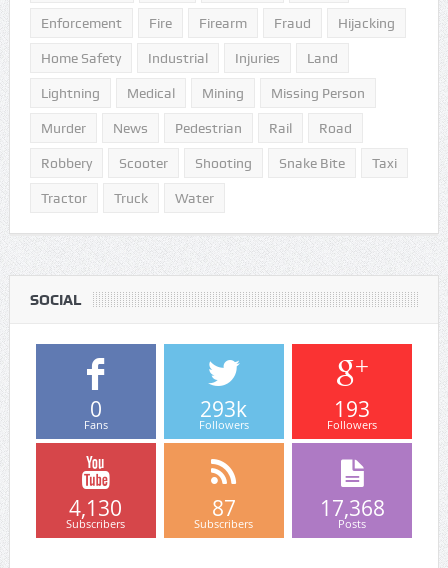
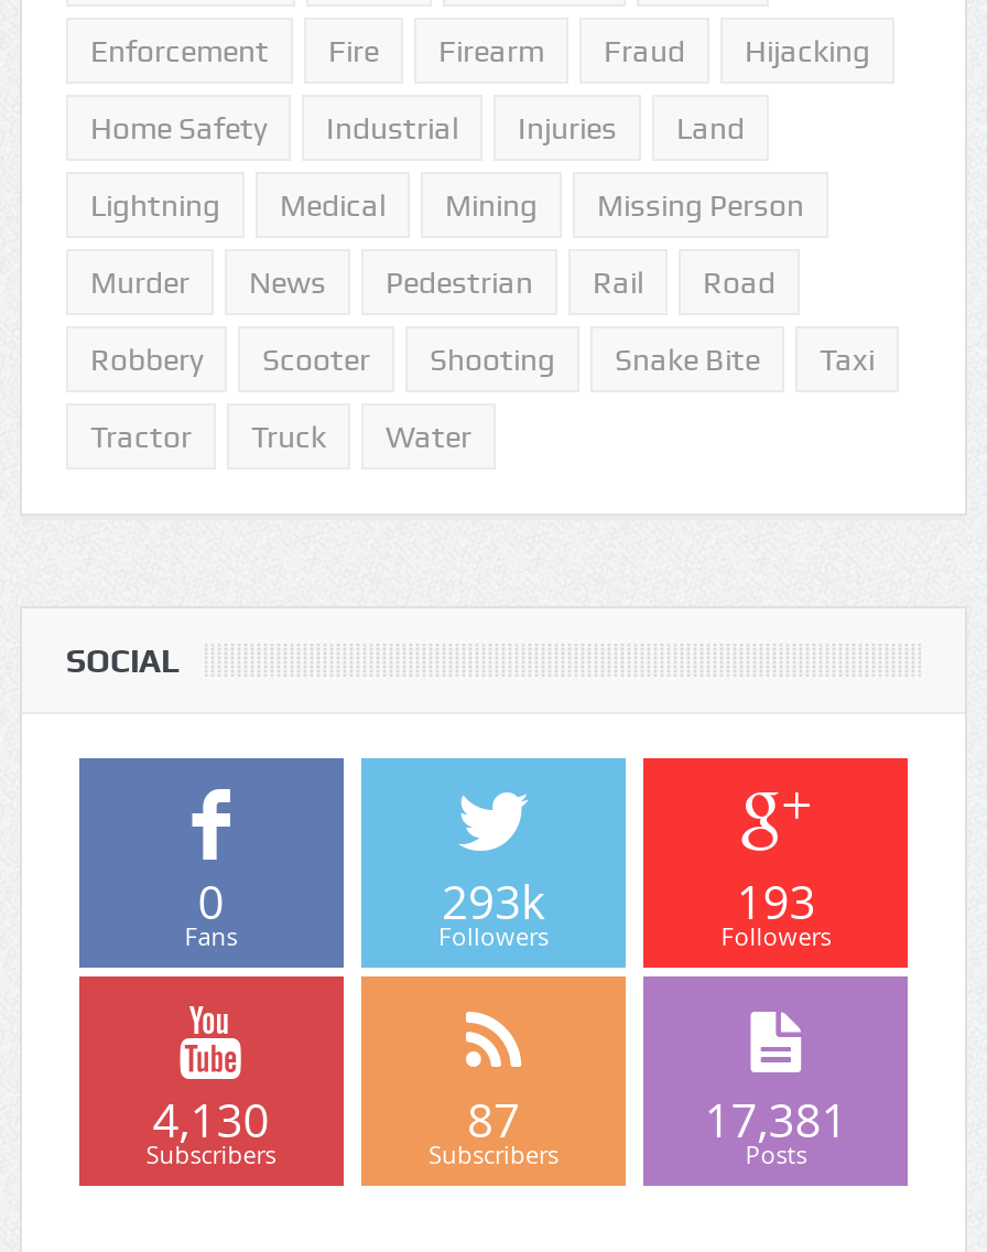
- 17,368
+ 17,381
